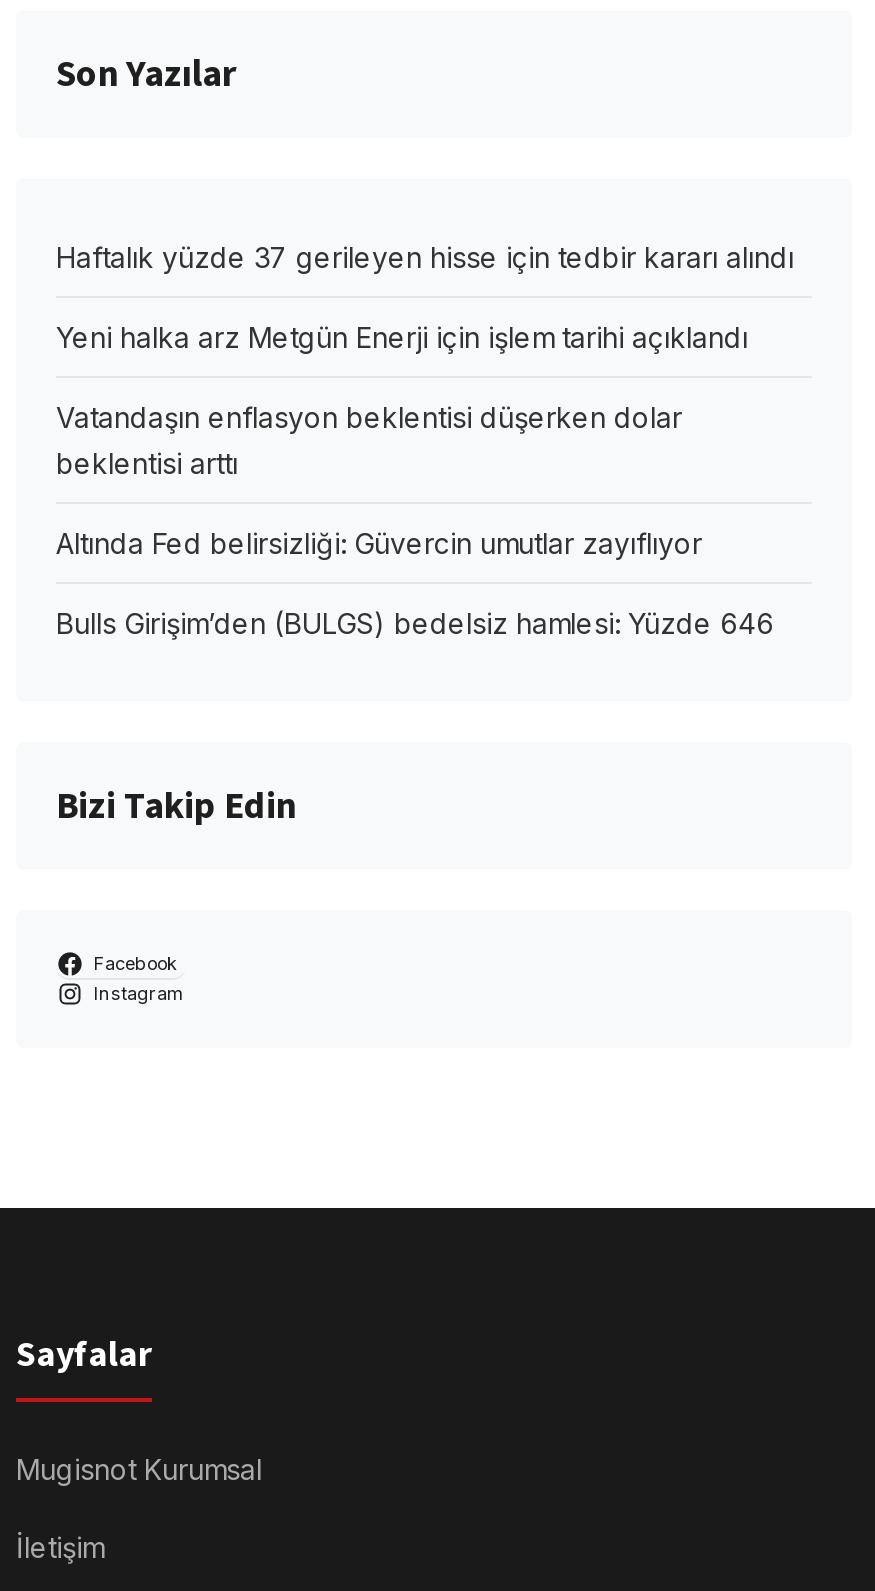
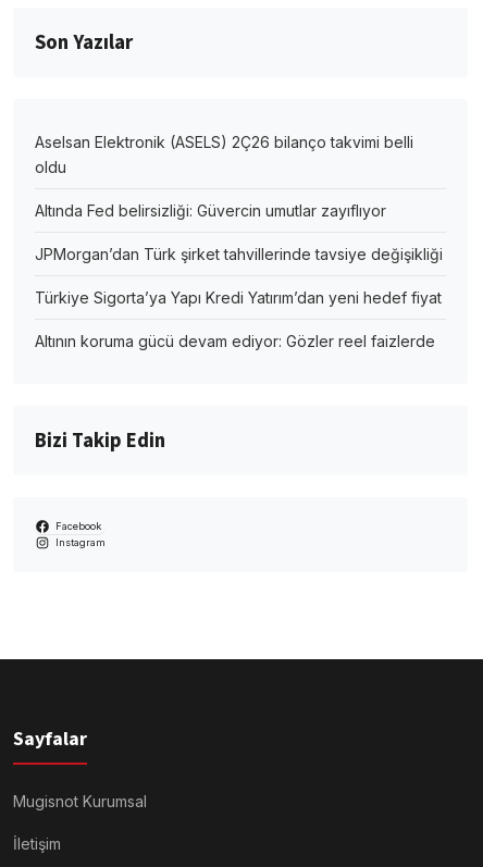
- Haftalık yüzde 37 gerileyen hisse için tedbir kararı alındı
- Yeni halka arz Metgün Enerji için işlem tarihi açıklandı
- Vatandaşın enflasyon beklentisi düşerken dolar
- beklentisi arttı
+ Aselsan Elektronik (ASELS) 2Ç26 bilanço takvimi belli
+ oldu

moved up: Altında Fed belirsizliği: Güvercin umutlar zayıflıyor

- Bulls Girişim’den (BULGS) bedelsiz hamlesi: Yüzde 646
+ JPMorgan’dan Türk şirket tahvillerinde tavsiye değişikliği
+ Türkiye Sigorta’ya Yapı Kredi Yatırım’dan yeni hedef fiyat
+ Altının koruma gücü devam ediyor: Gözler reel faizlerde
